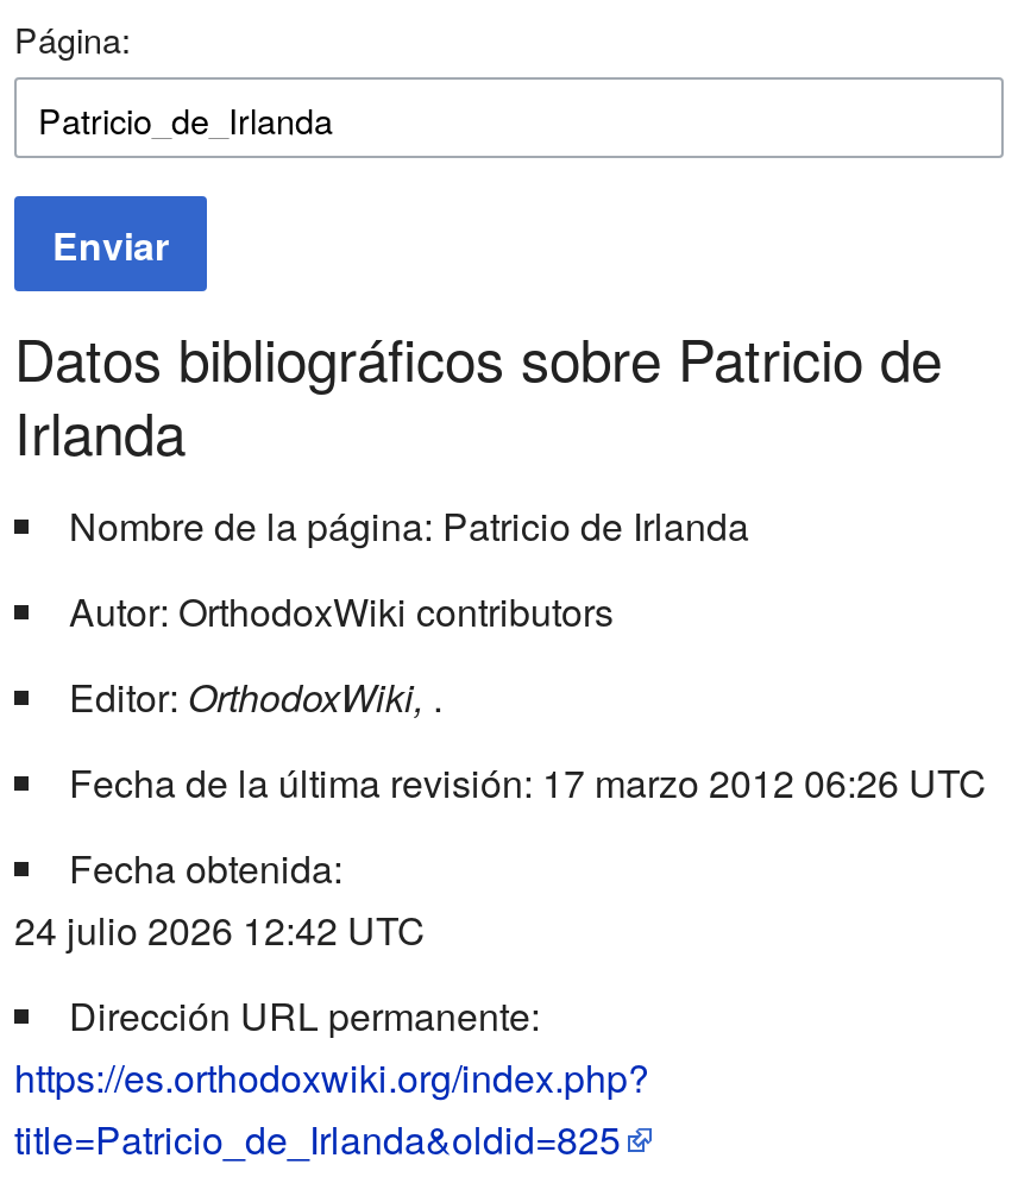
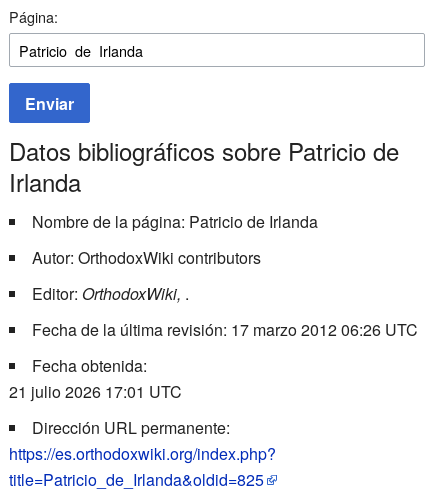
- 24 julio 2026 12:42 UTC
+ 21 julio 2026 17:01 UTC
